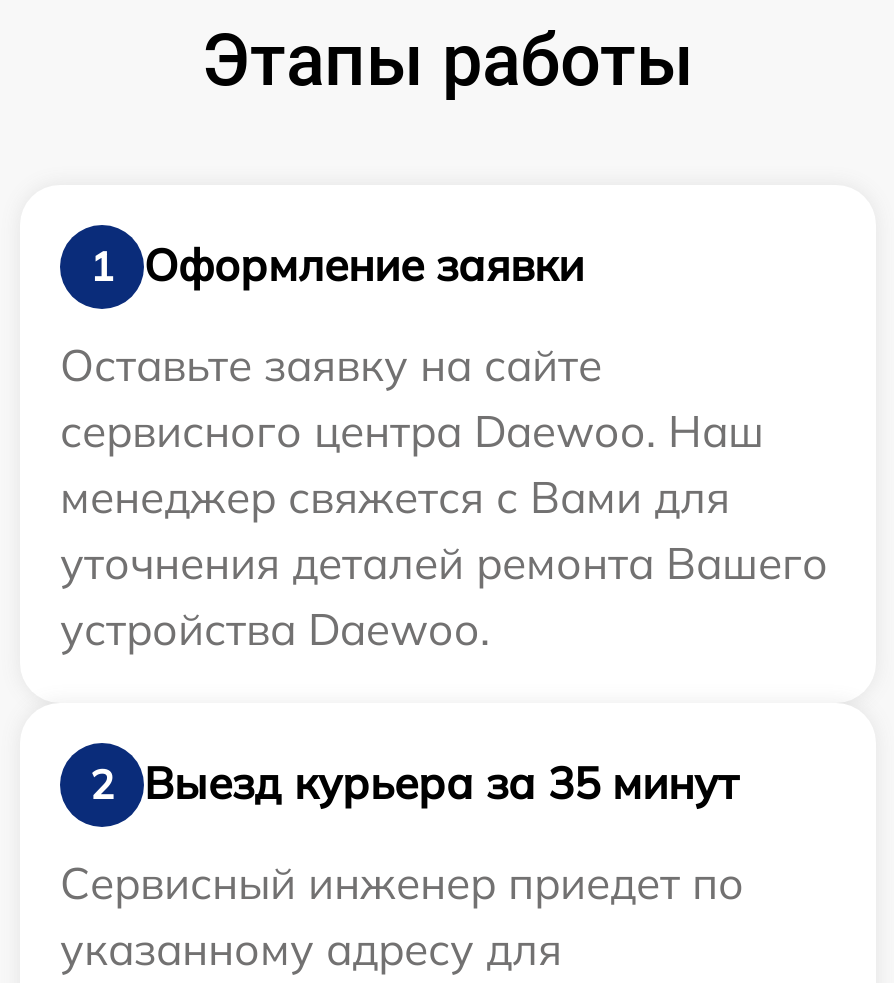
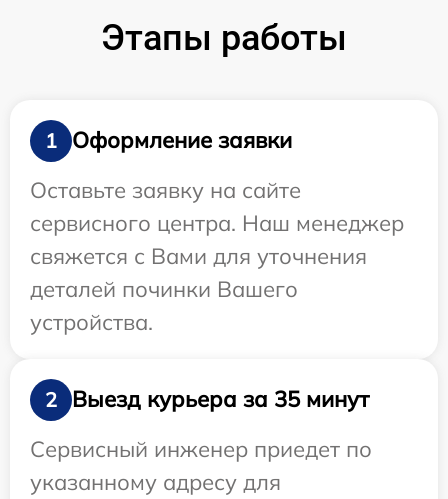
- сервисного центра Daewoo. Наш
- менеджер свяжется с Вами для
- уточнения деталей ремонта Вашего
- устройства Daewoo.
+ сервисного центра. Наш менеджер
+ свяжется с Вами для уточнения
+ деталей починки Вашего
+ устройства.
